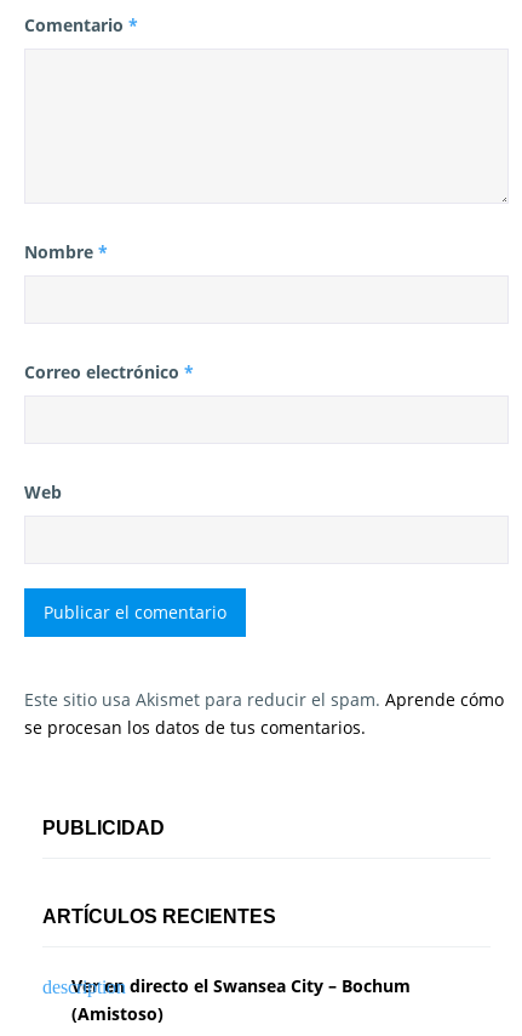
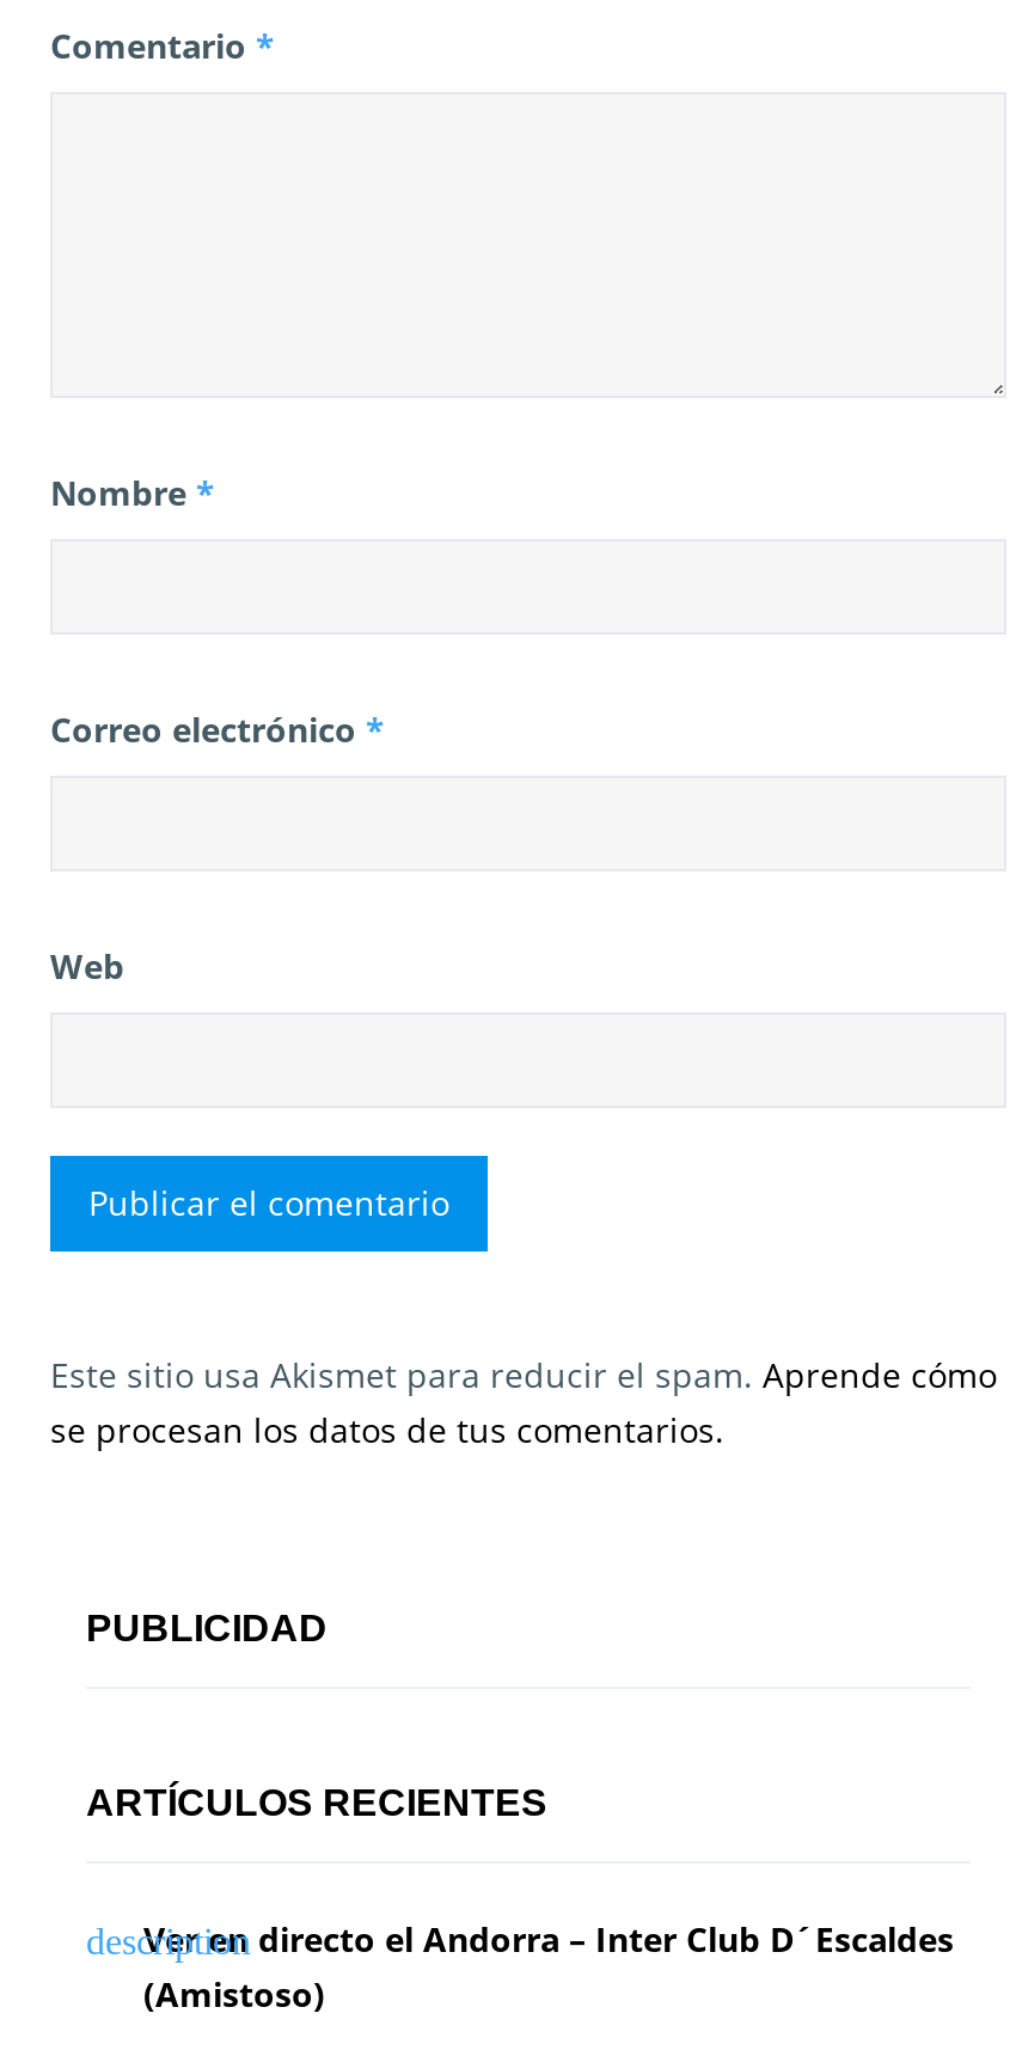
- Ver en directo el Swansea City – Bochum
+ Ver en directo el Andorra – Inter Club D´Escaldes
